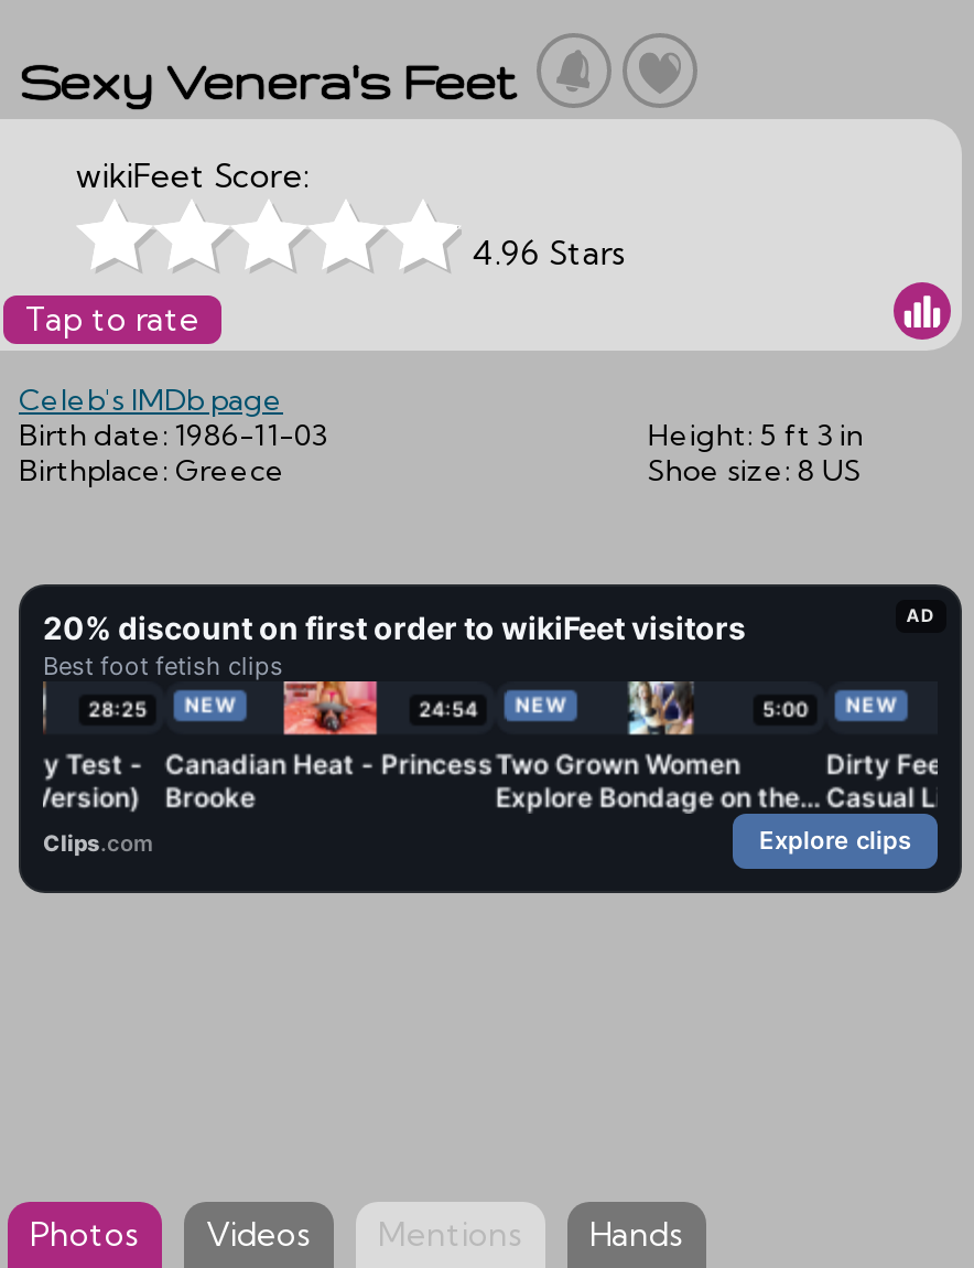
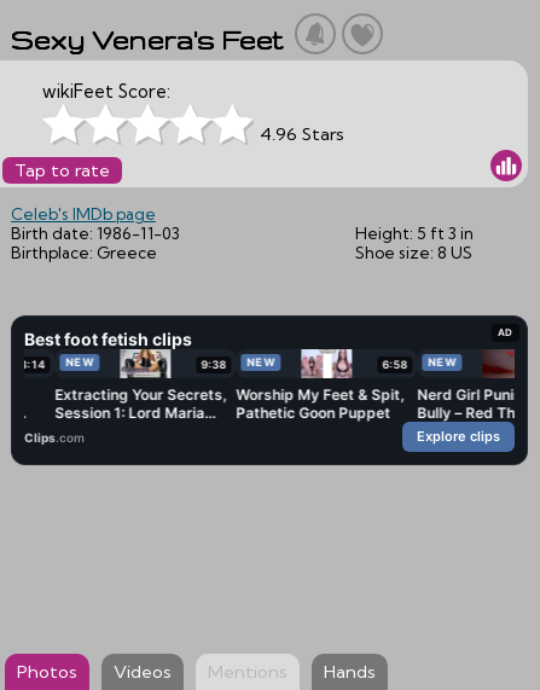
- [image]
+ [image]
